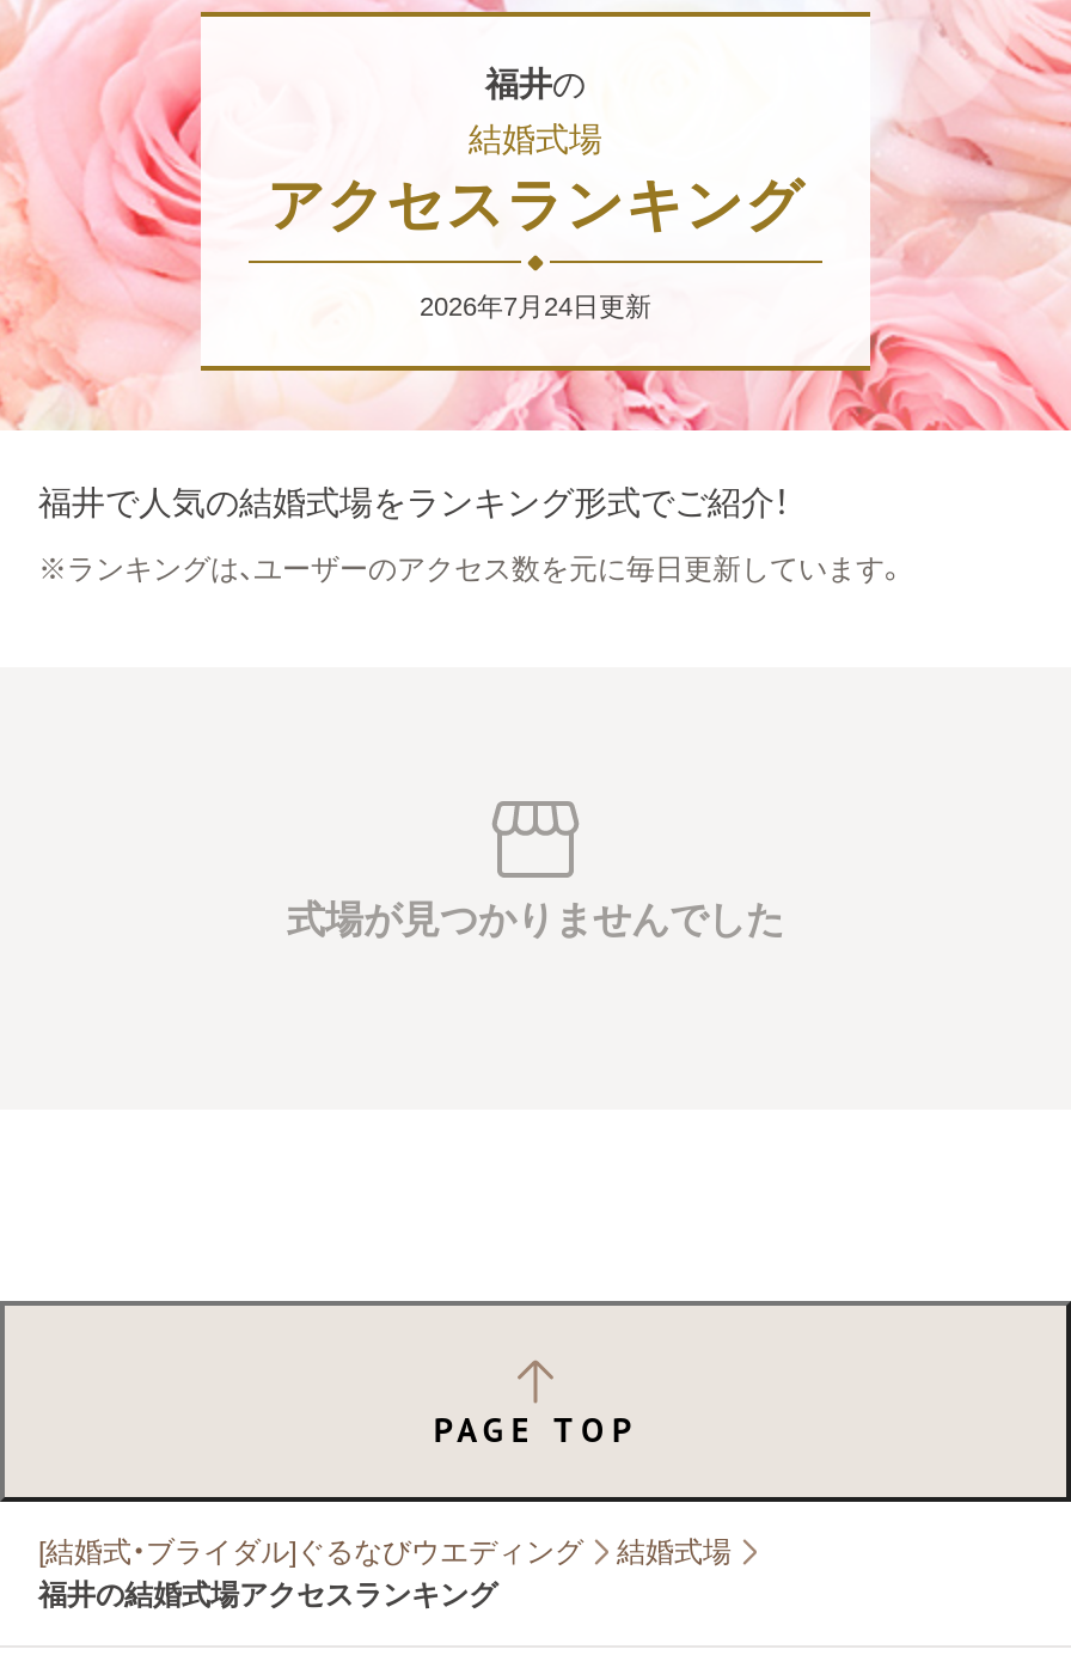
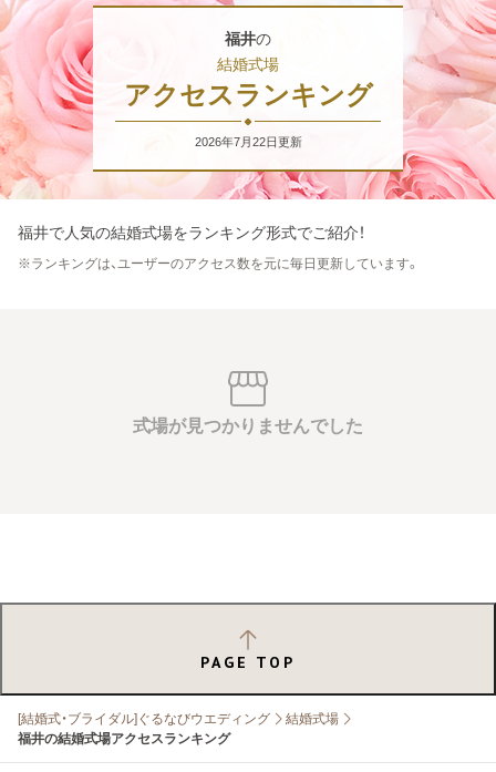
- 2026年7月24日更新
+ 2026年7月22日更新
